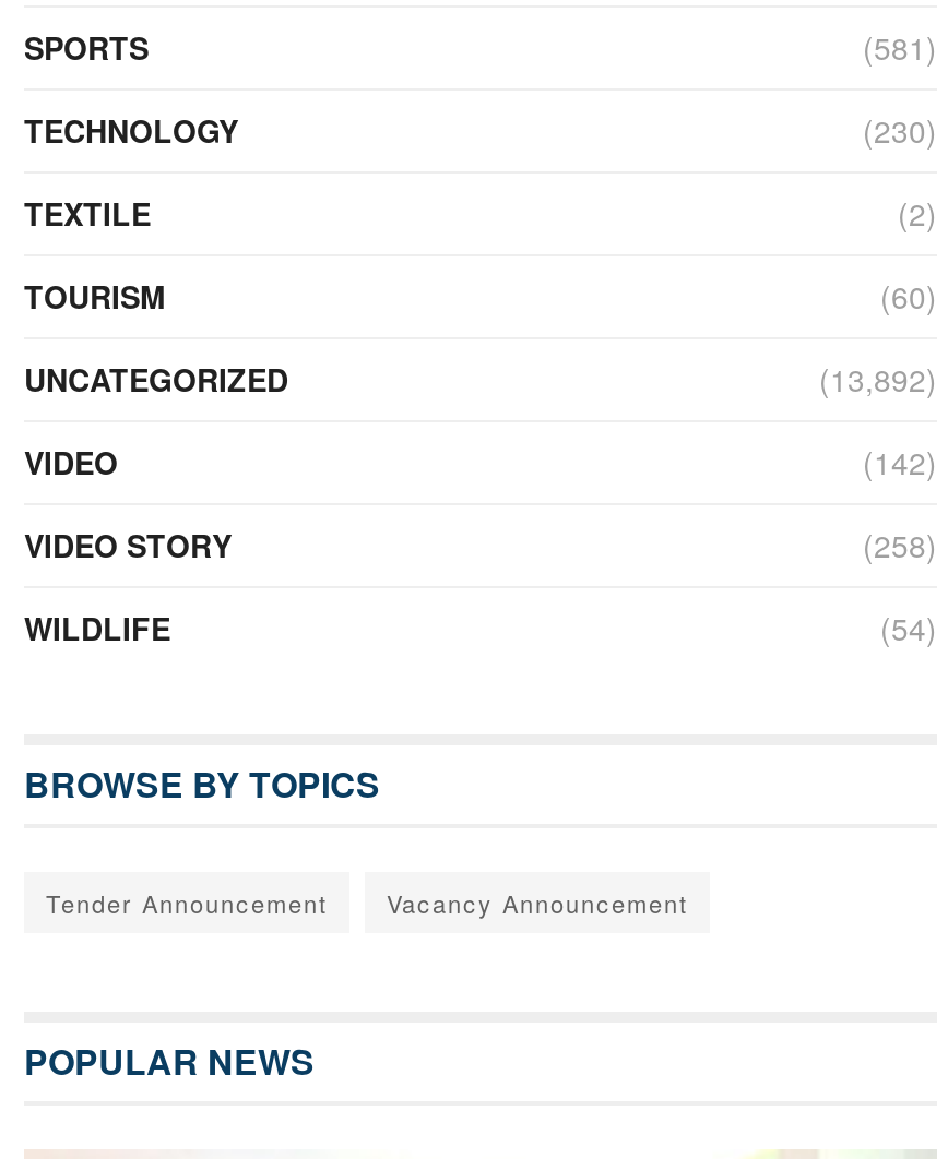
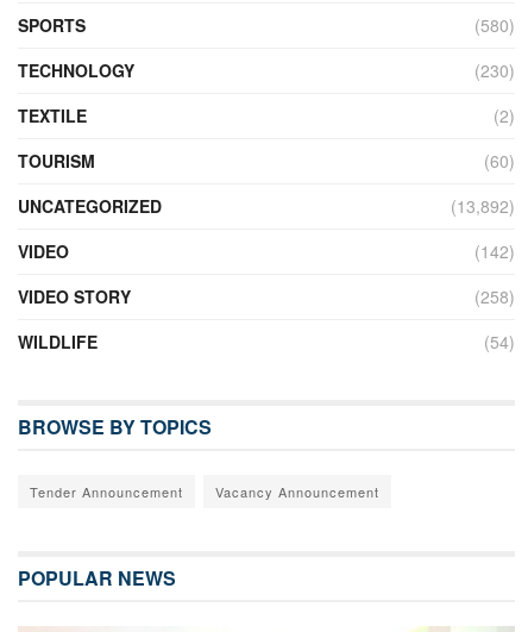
- (581)
+ (580)
